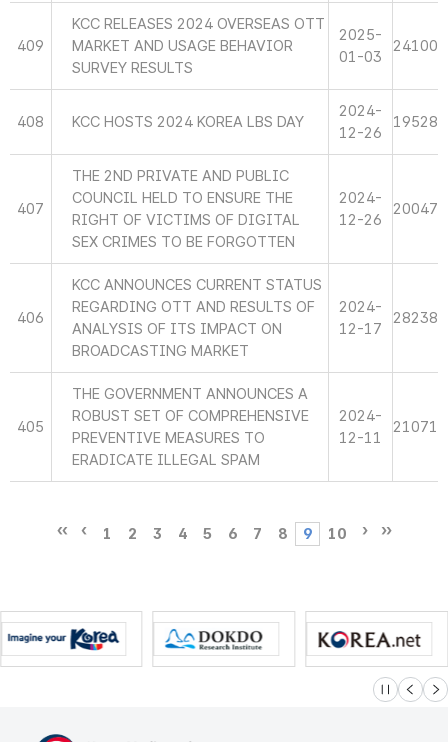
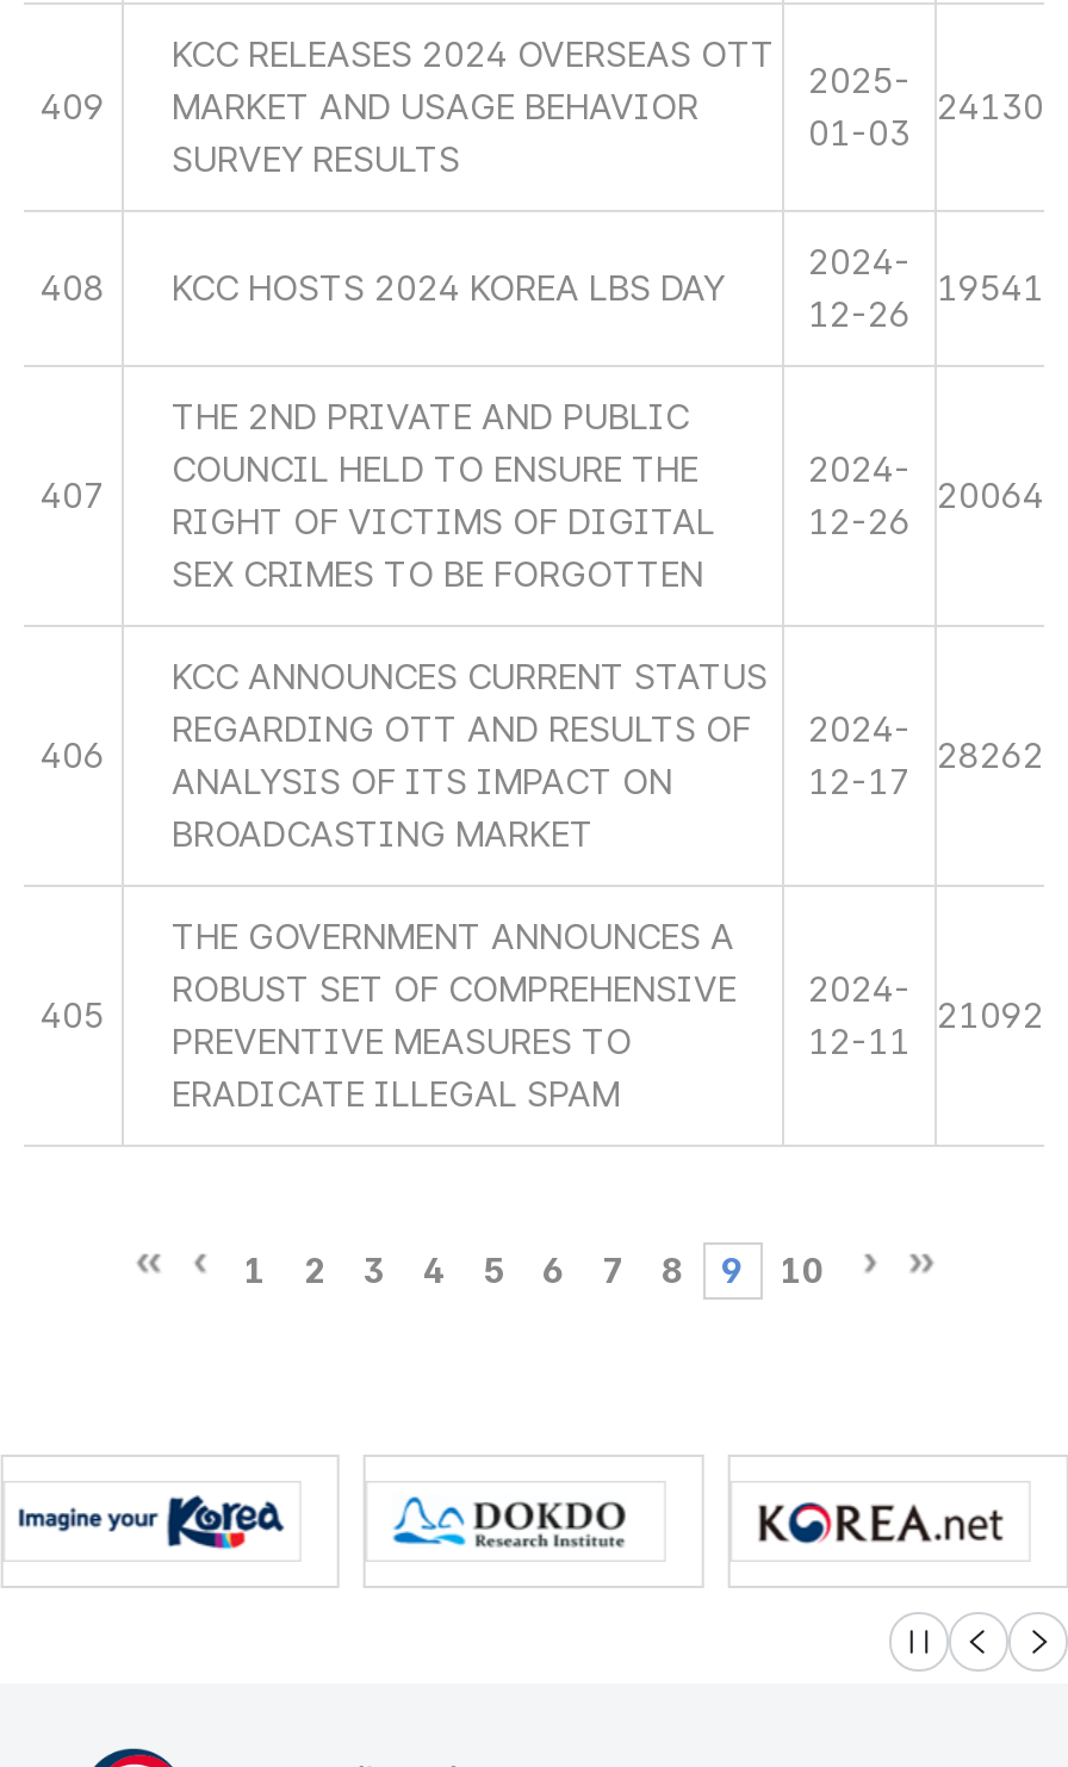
- 24100
+ 24130

- 19528
+ 19541

- 20047
+ 20064

- 28238
+ 28262

- 21071
+ 21092
